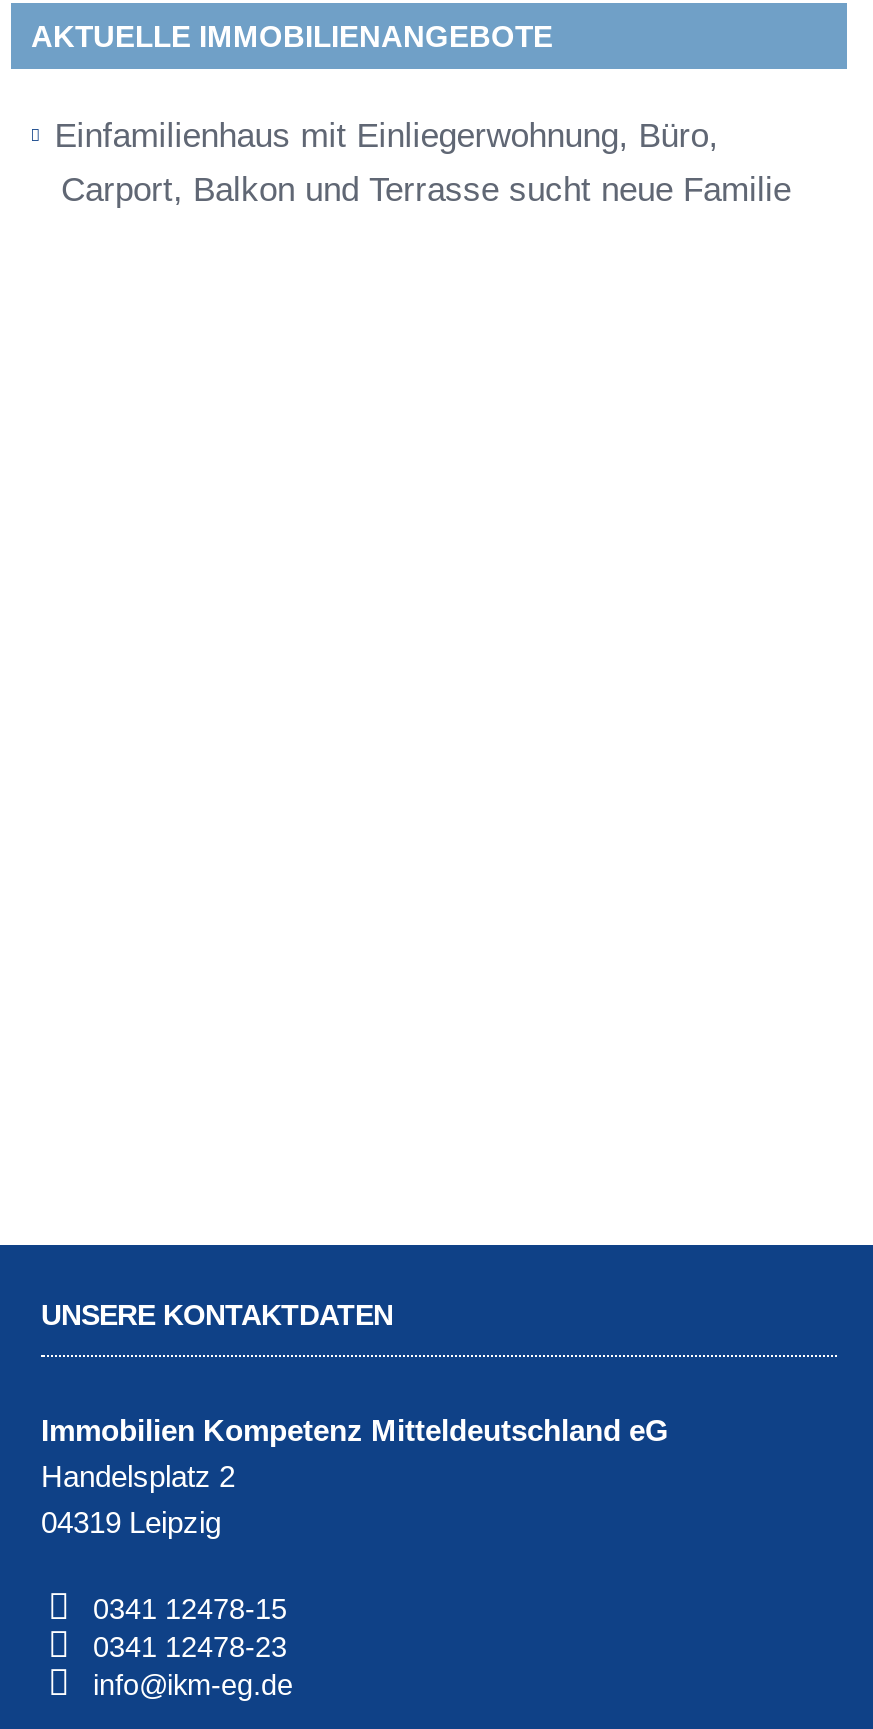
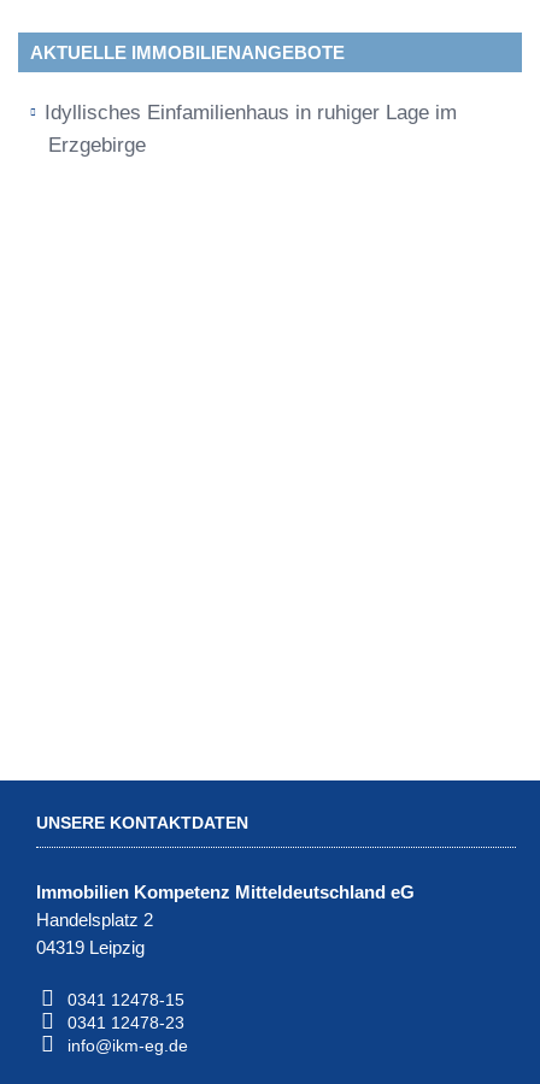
- Einfamilienhaus mit Einliegerwohnung, Büro,
- Carport, Balkon und Terrasse sucht neue Familie
+ Idyllisches Einfamilienhaus in ruhiger Lage im
+ Erzgebirge
